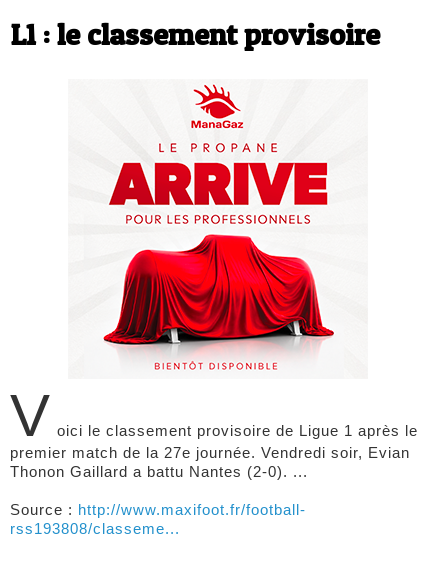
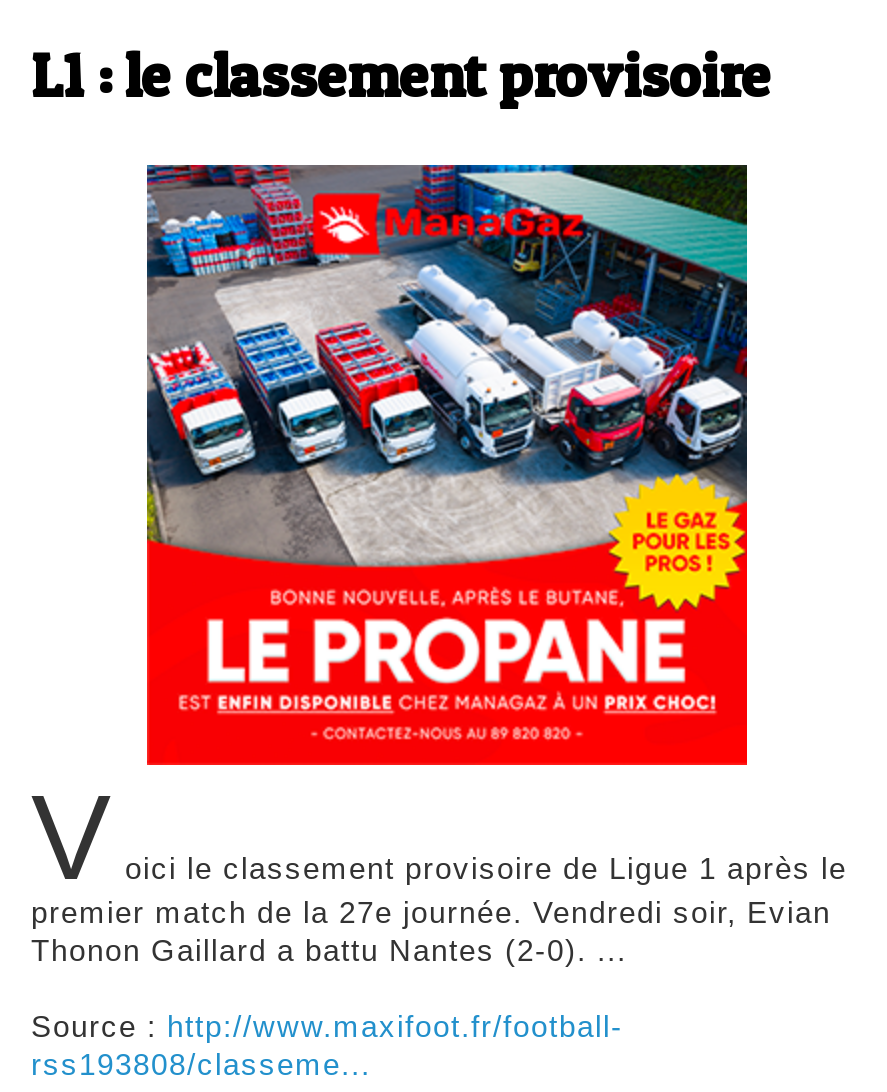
- [image]
+ [image]
